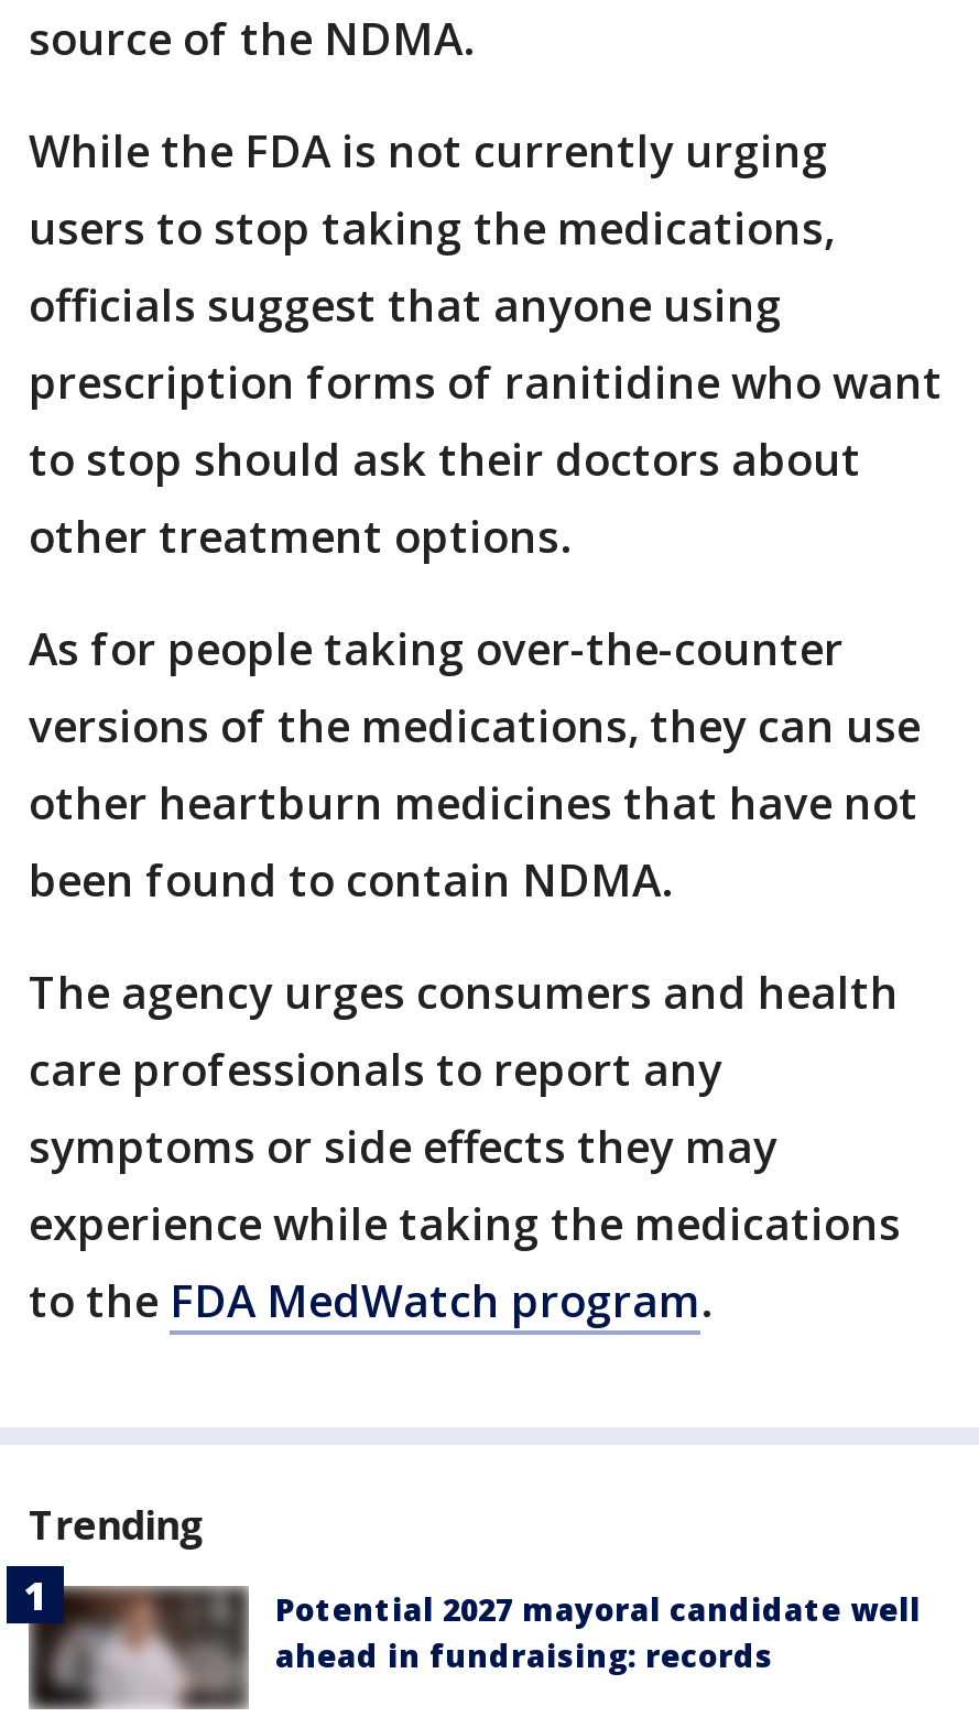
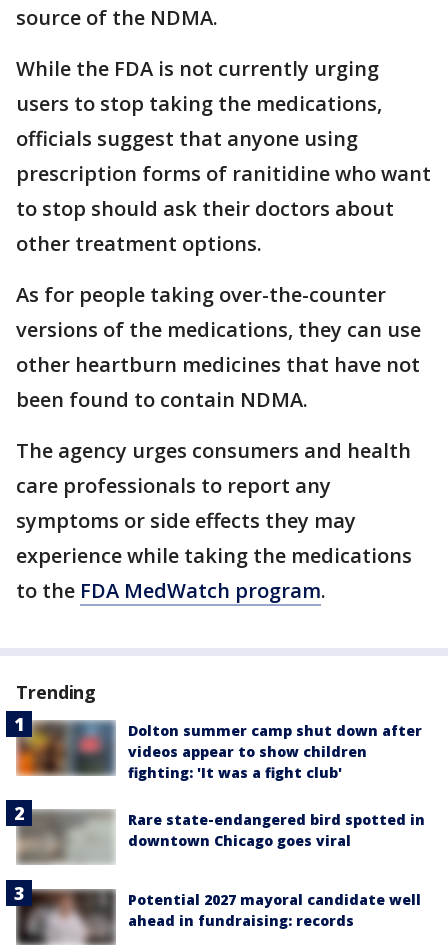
+ [image]

+ [image]
+ Dolton summer camp shut down after
+ videos appear to show children
+ fighting: 'It was a fight club'
+ Rare state-endangered bird spotted in
+ downtown Chicago goes viral
